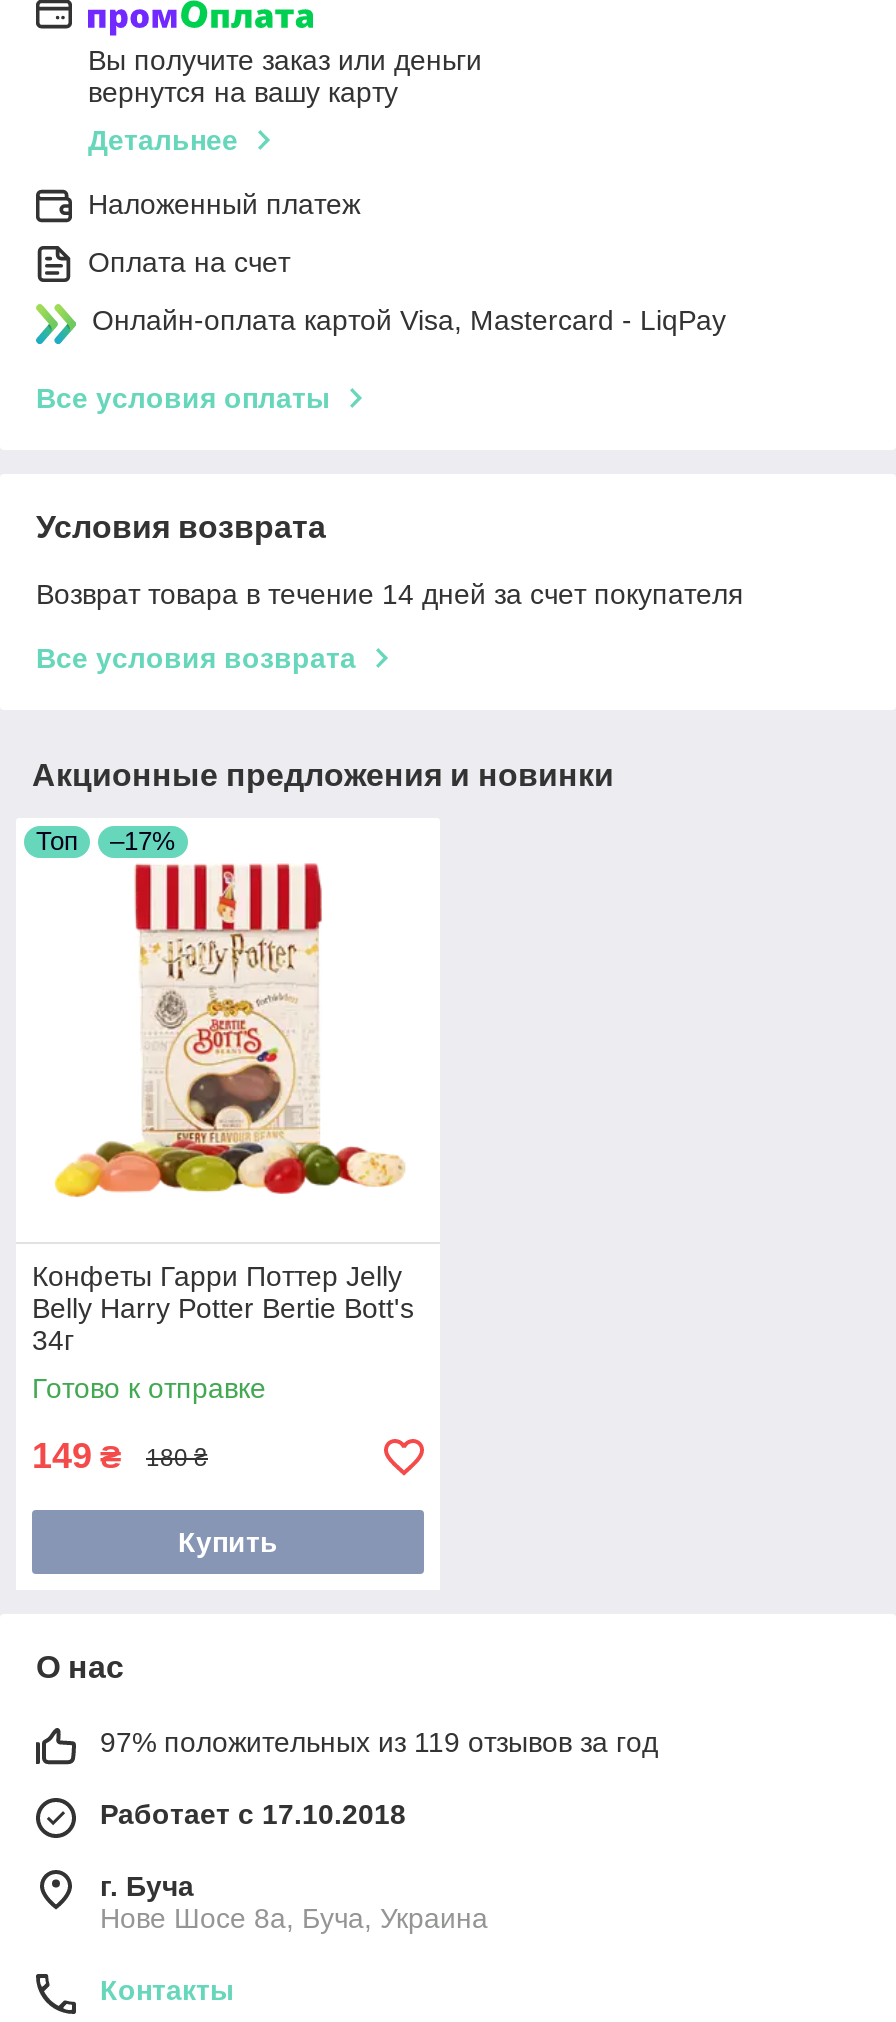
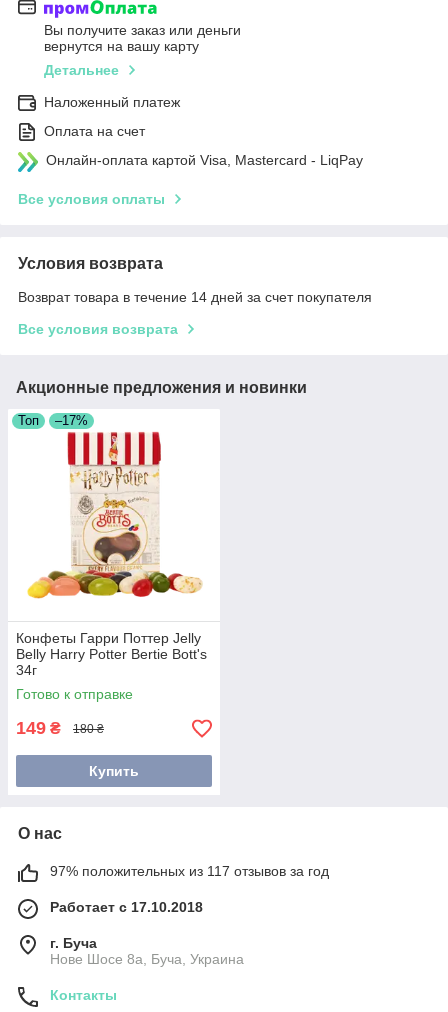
- 97% положительных из 119 отзывов за год
+ 97% положительных из 117 отзывов за год
